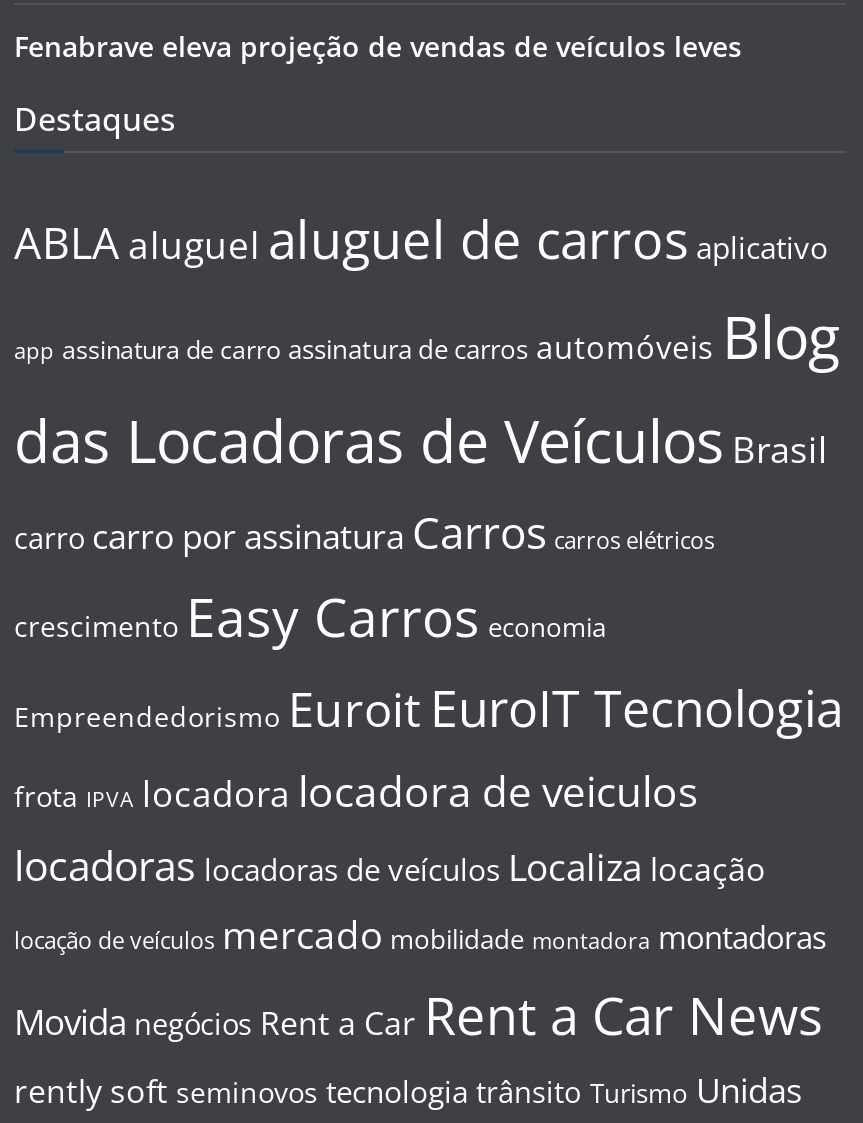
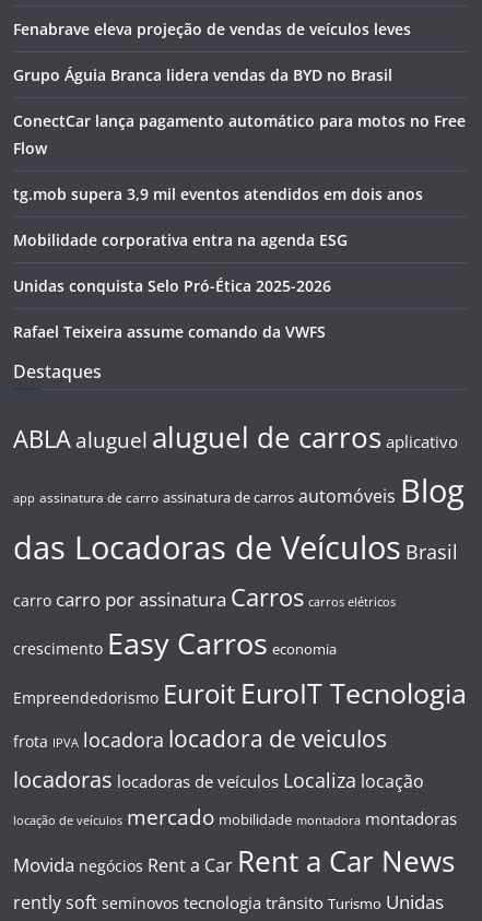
+ Grupo Águia Branca lidera vendas da BYD no Brasil
+ ConectCar lança pagamento automático para motos no Free
+ Flow
+ tg.mob supera 3,9 mil eventos atendidos em dois anos
+ Mobilidade corporativa entra na agenda ESG
+ Unidas conquista Selo Pró-Ética 2025-2026
+ Rafael Teixeira assume comando da VWFS
